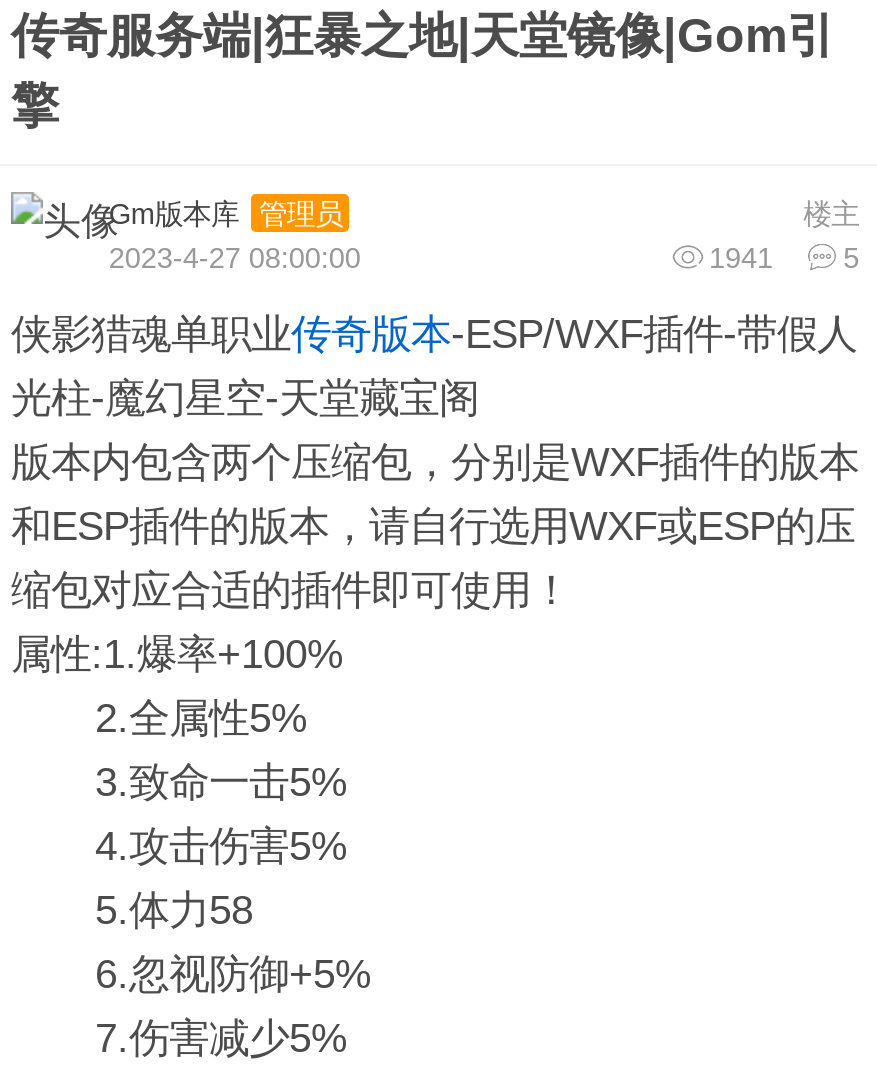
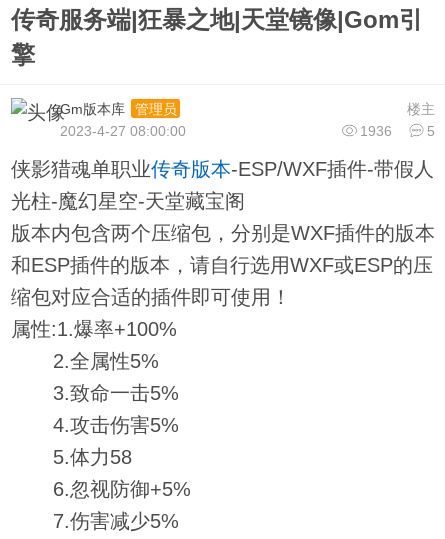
- 1941 5
+ 1936 5
